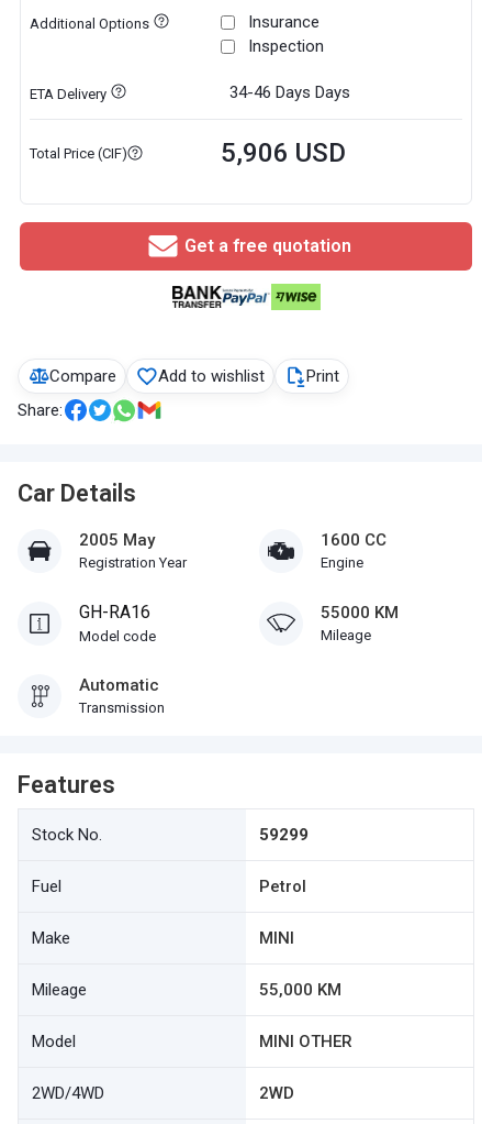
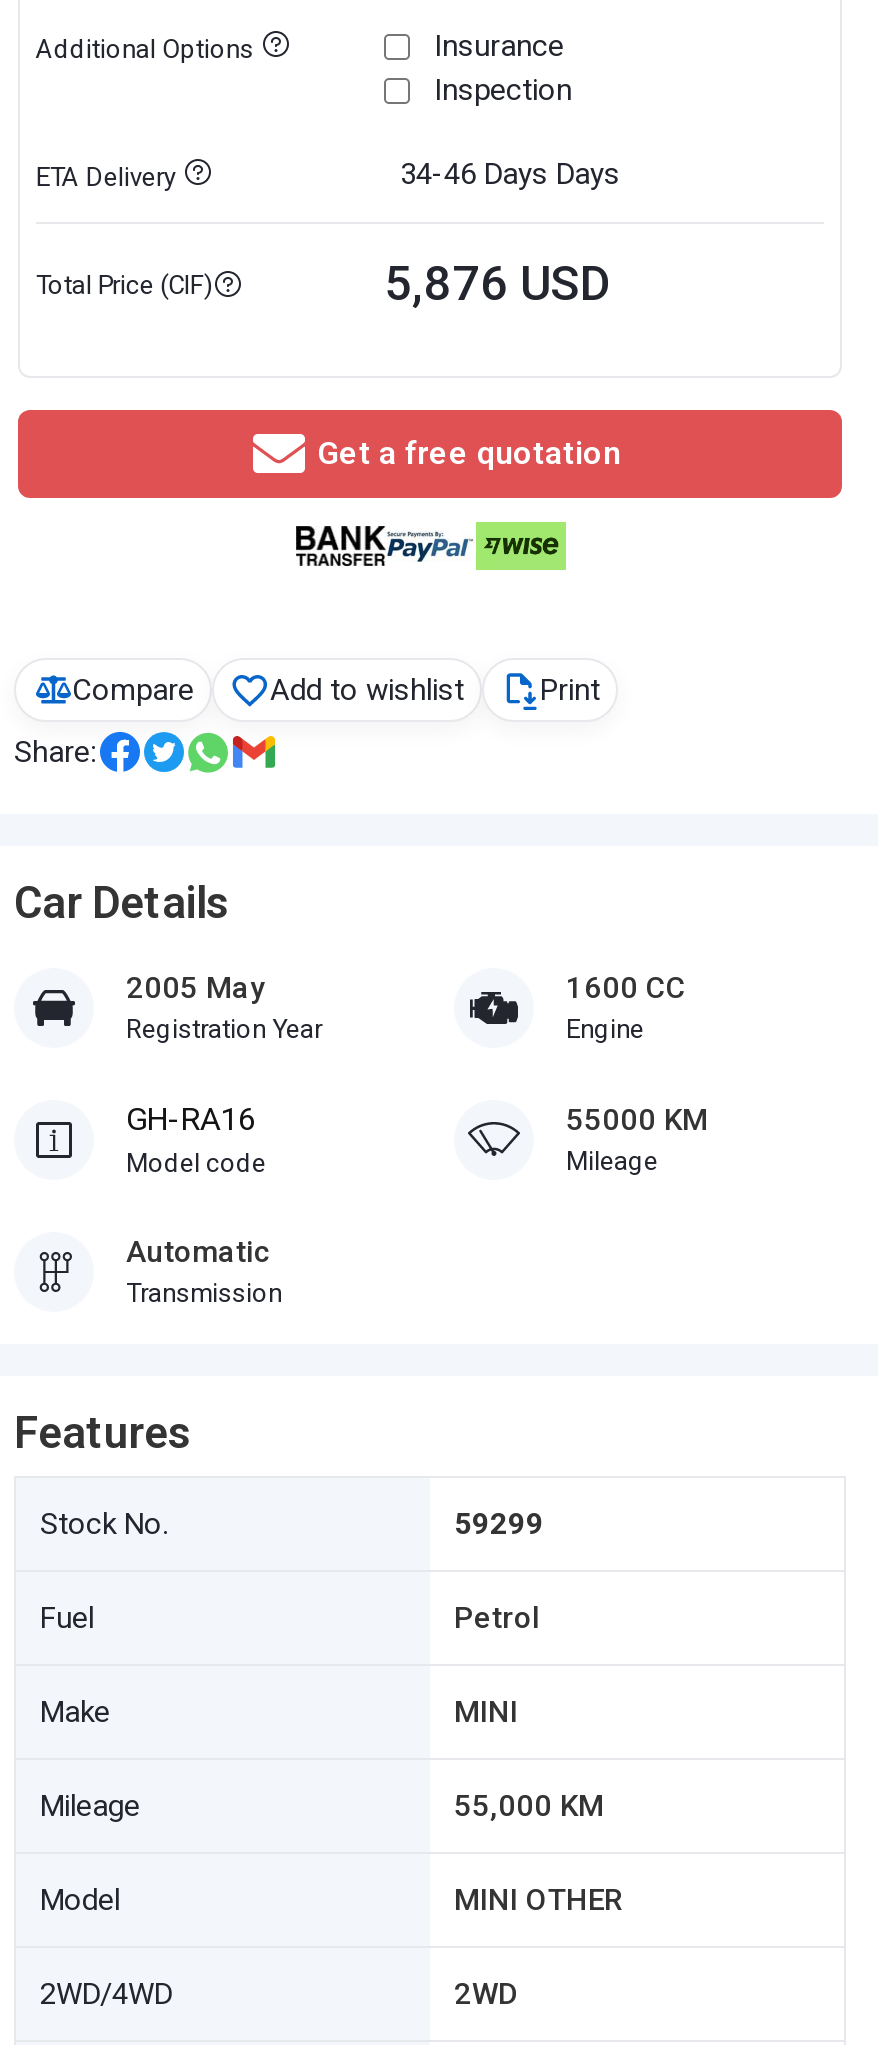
- 5,906 USD
+ 5,876 USD
